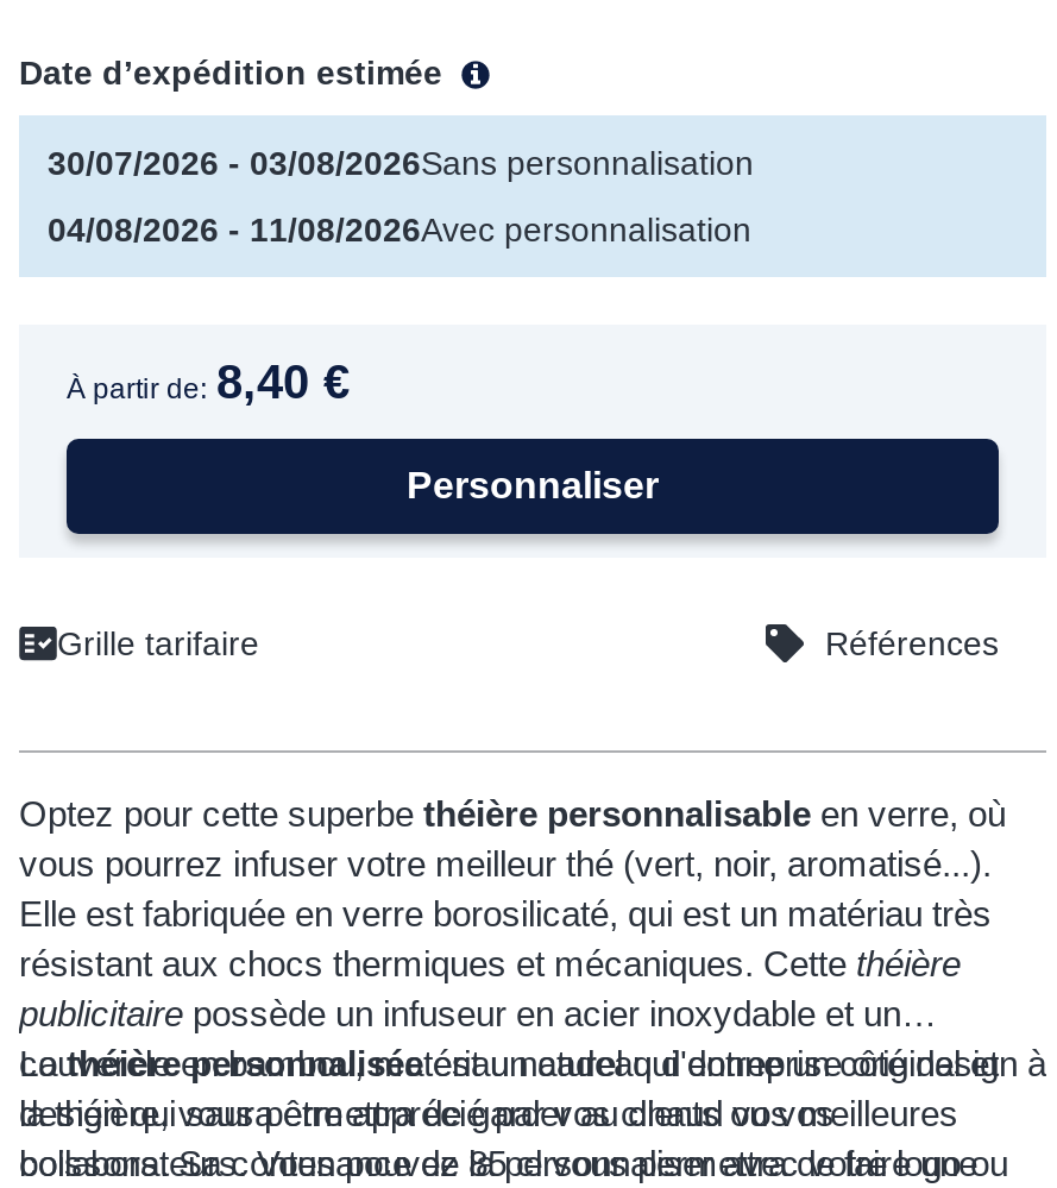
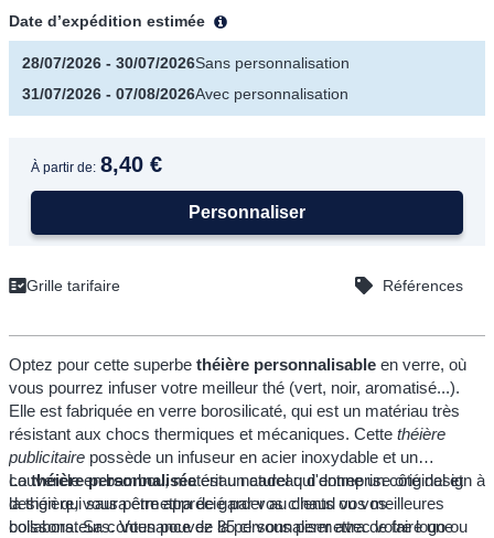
- 30/07/2026 ‐ 03/08/2026Sans personnalisation
+ 28/07/2026 ‐ 30/07/2026Sans personnalisation

- 04/08/2026 ‐ 11/08/2026Avec personnalisation
+ 31/07/2026 ‐ 07/08/2026Avec personnalisation
